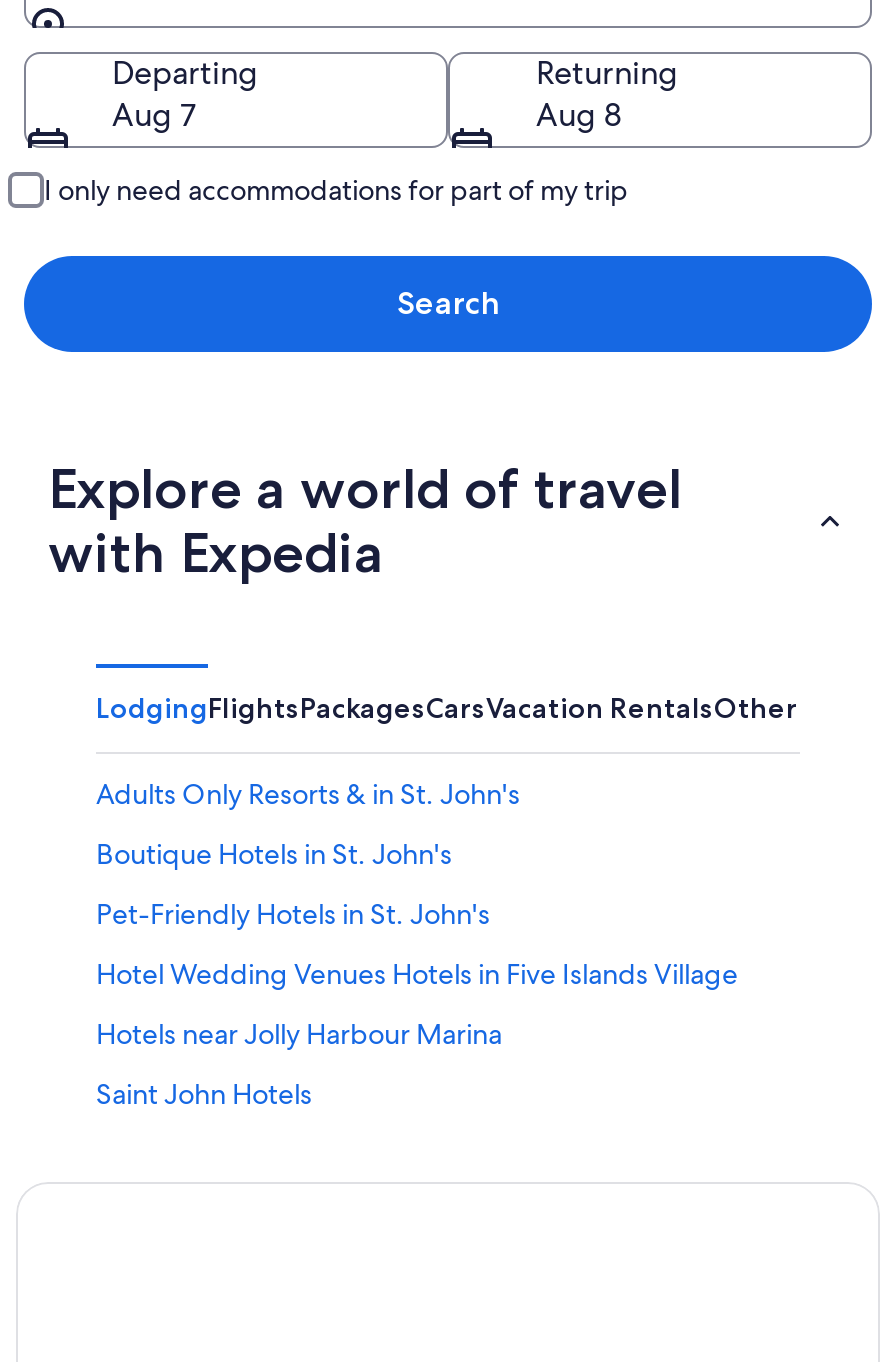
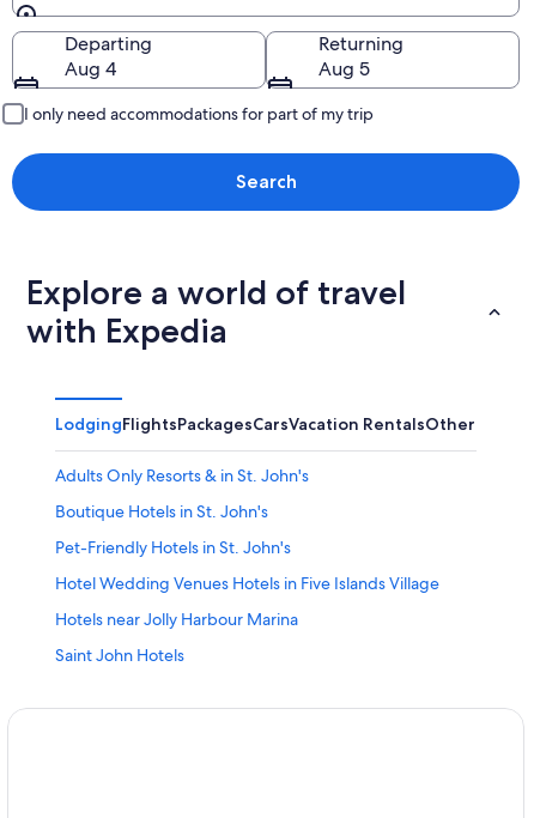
- Aug 7
+ Aug 4

- Aug 8
+ Aug 5
